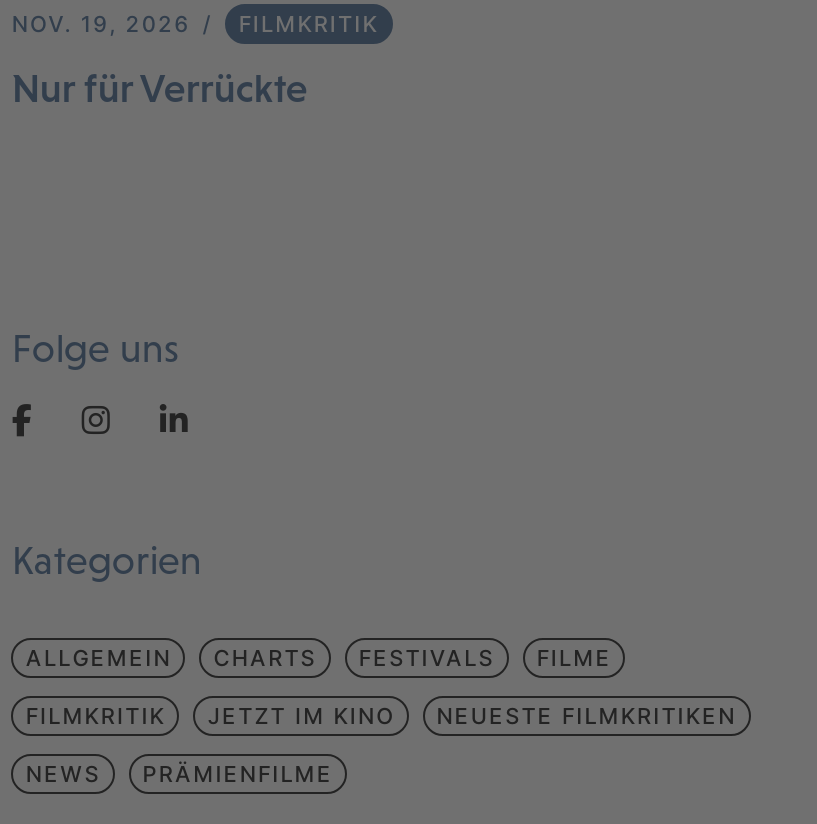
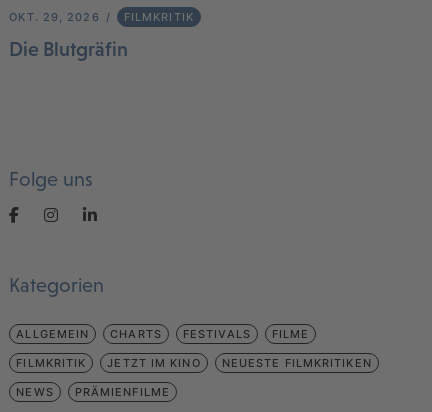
- NOV. 19, 2026 FILMKRITIK
+ OKT. 29, 2026 FILMKRITIK

- Nur für Verrückte
+ Die Blutgräfin
